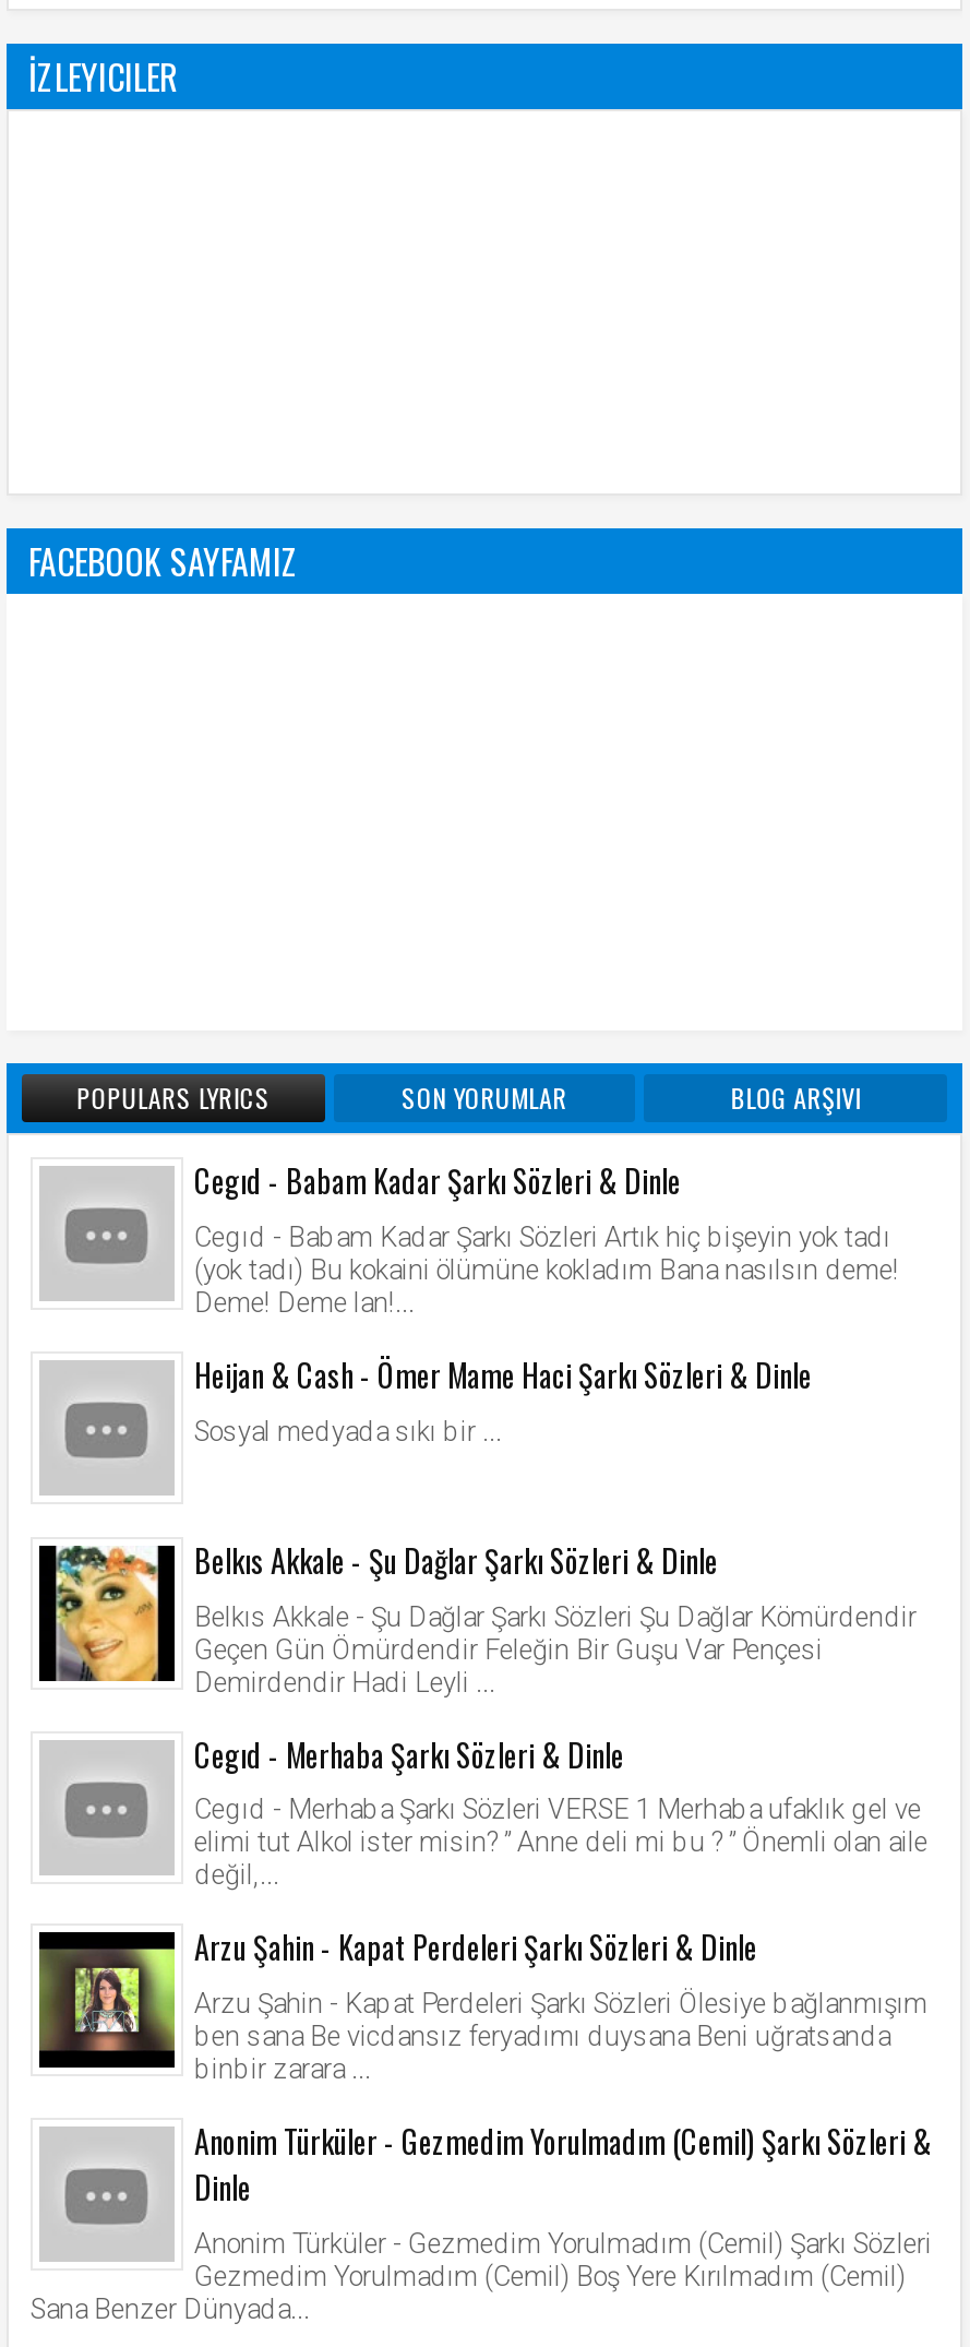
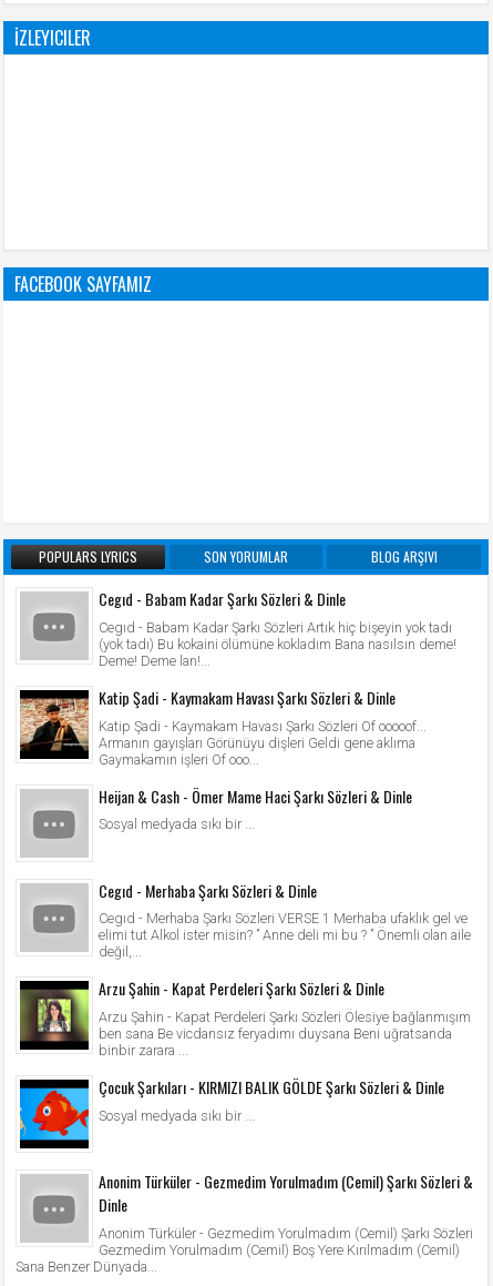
+ [image]
+ Katip Şadi - Kaymakam Havası Şarkı Sözleri & Dinle
+ Katip Şadi - Kaymakam Havası Şarkı Sözleri Of ooooof...
+ Armanın gayışları Görünüyu dişleri Geldi gene aklıma
+ Gaymakamın işleri Of ooo...

- [image]
- Belkıs Akkale - Şu Dağlar Şarkı Sözleri & Dinle
- Belkıs Akkale - Şu Dağlar Şarkı Sözleri Şu Dağlar Kömürdendir
- Geçen Gün Ömürdendir Feleğin Bir Guşu Var Pençesi
- Demirdendir Hadi Leyli ...

+ [image]
+ Çocuk Şarkıları - KIRMIZI BALIK GÖLDE Şarkı Sözleri & Dinle
+ Sosyal medyada sıkı bir ...
